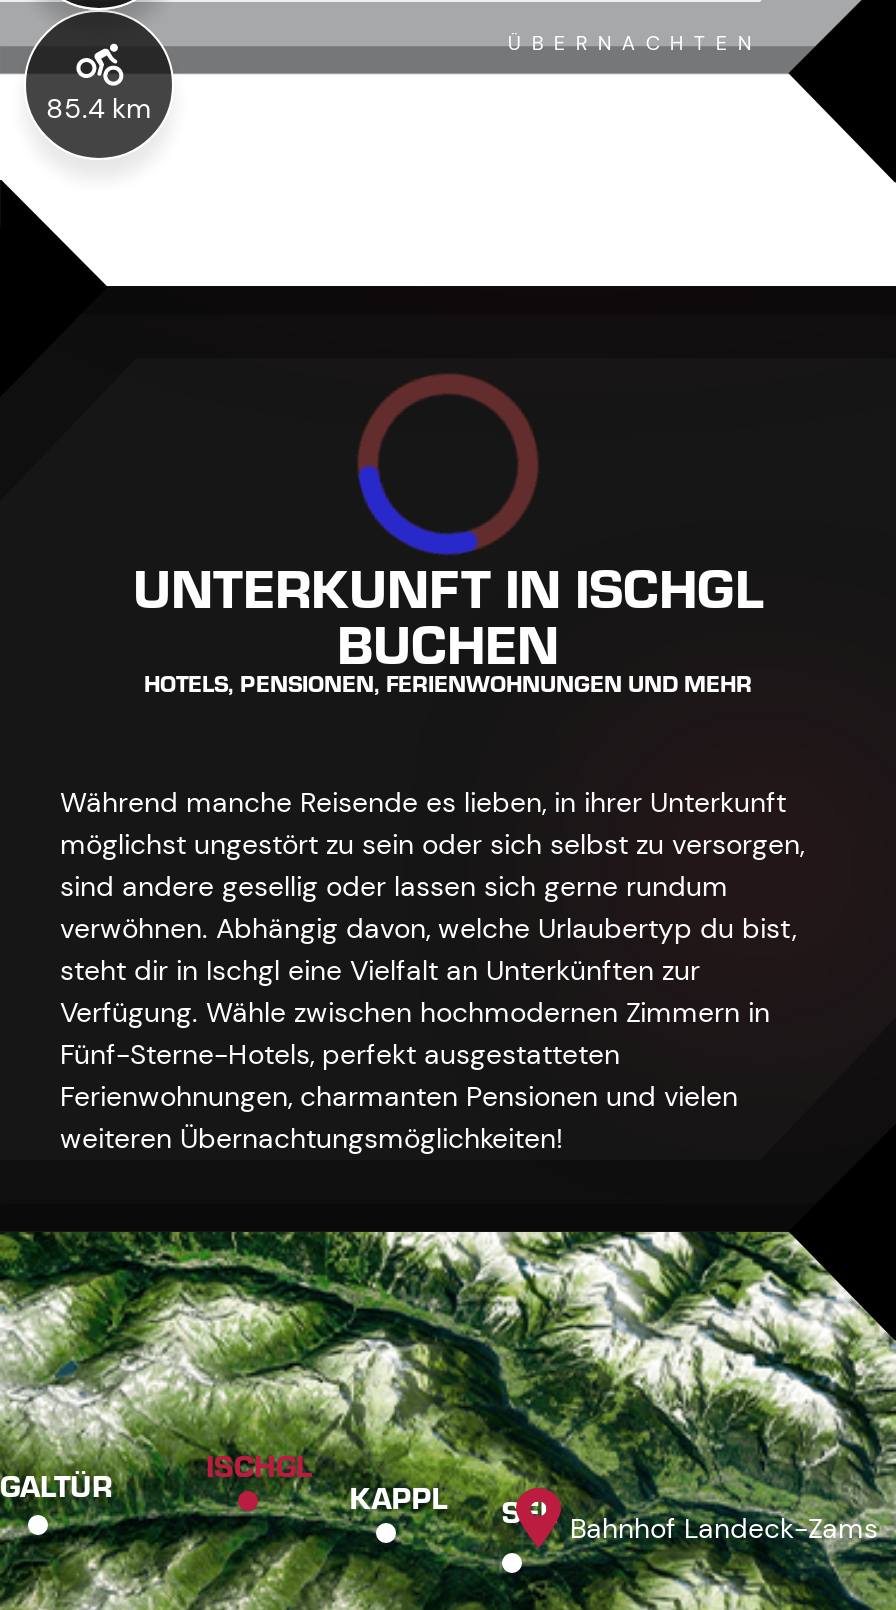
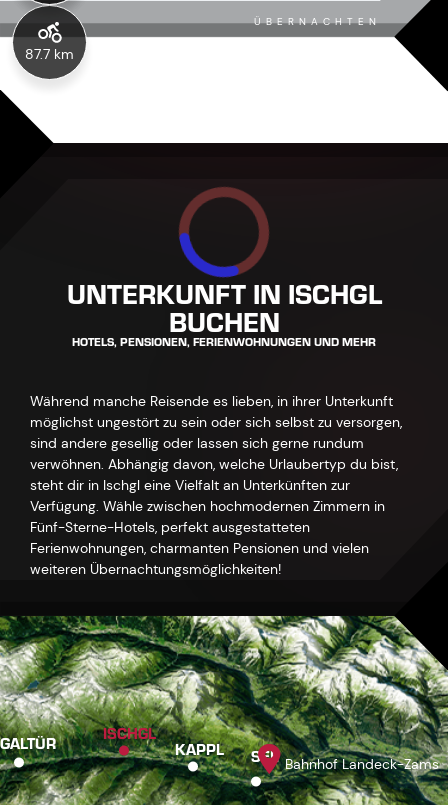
- 85.4 km
+ 87.7 km
